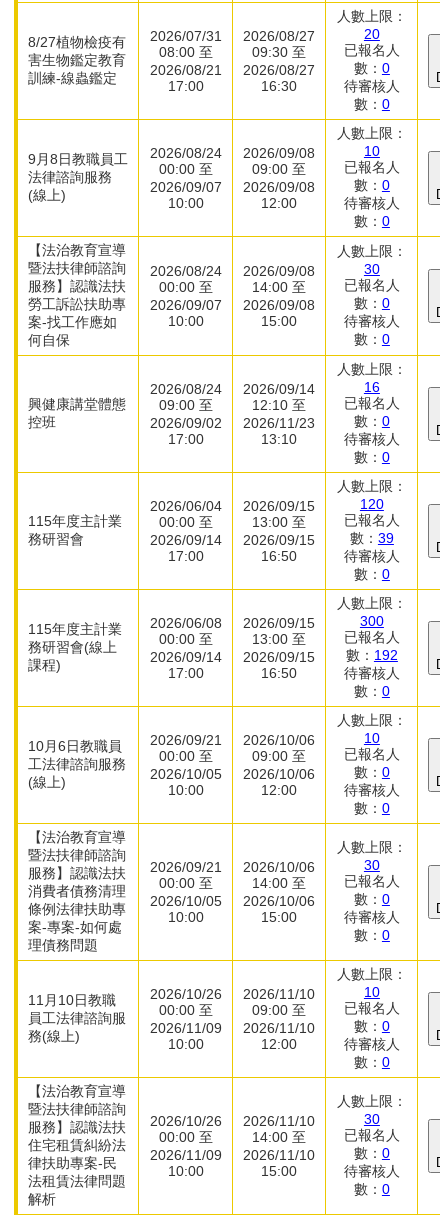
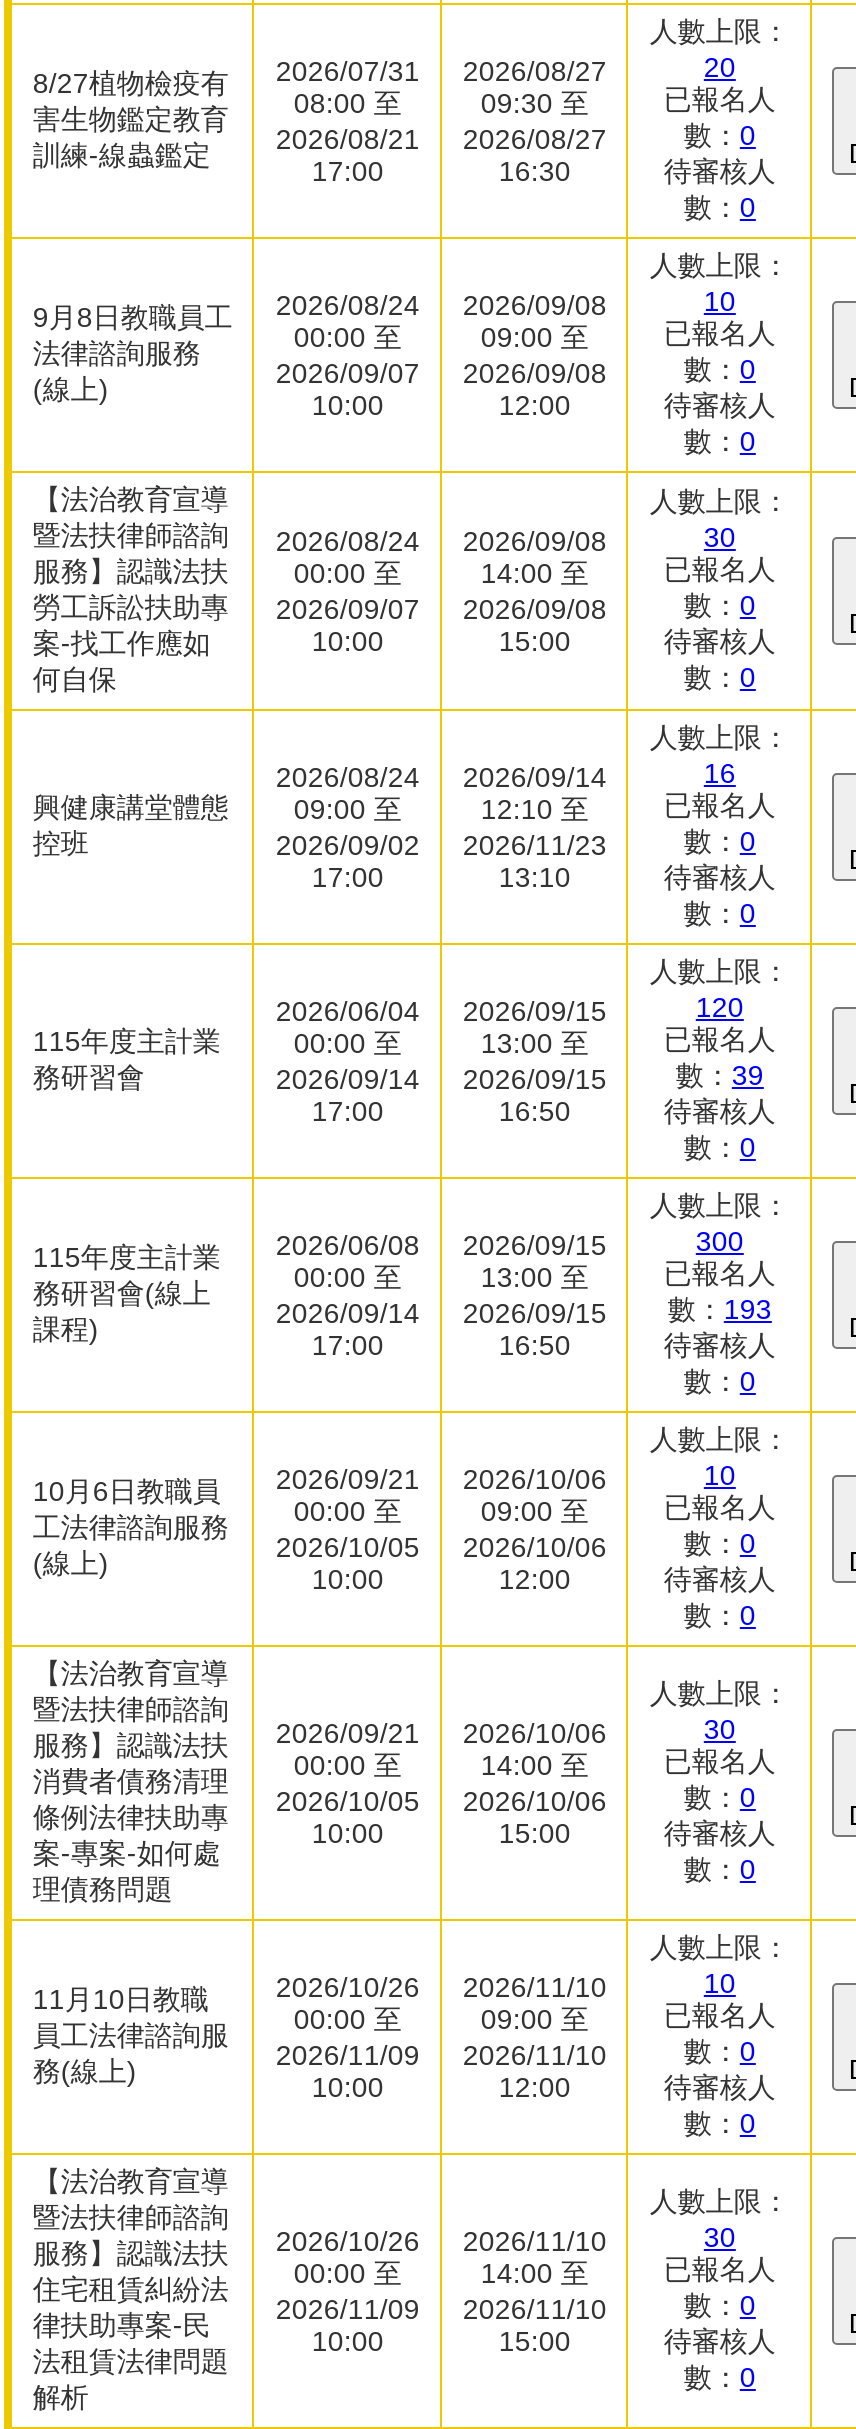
- 2026/09/14 2026/09/15 數：192
+ 2026/09/14 2026/09/15 數：193
